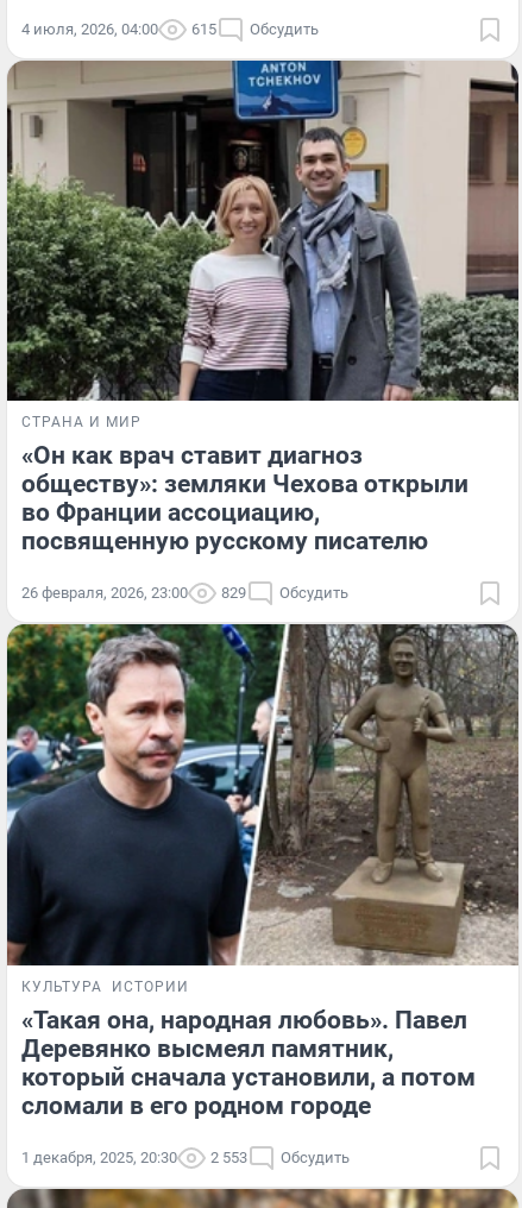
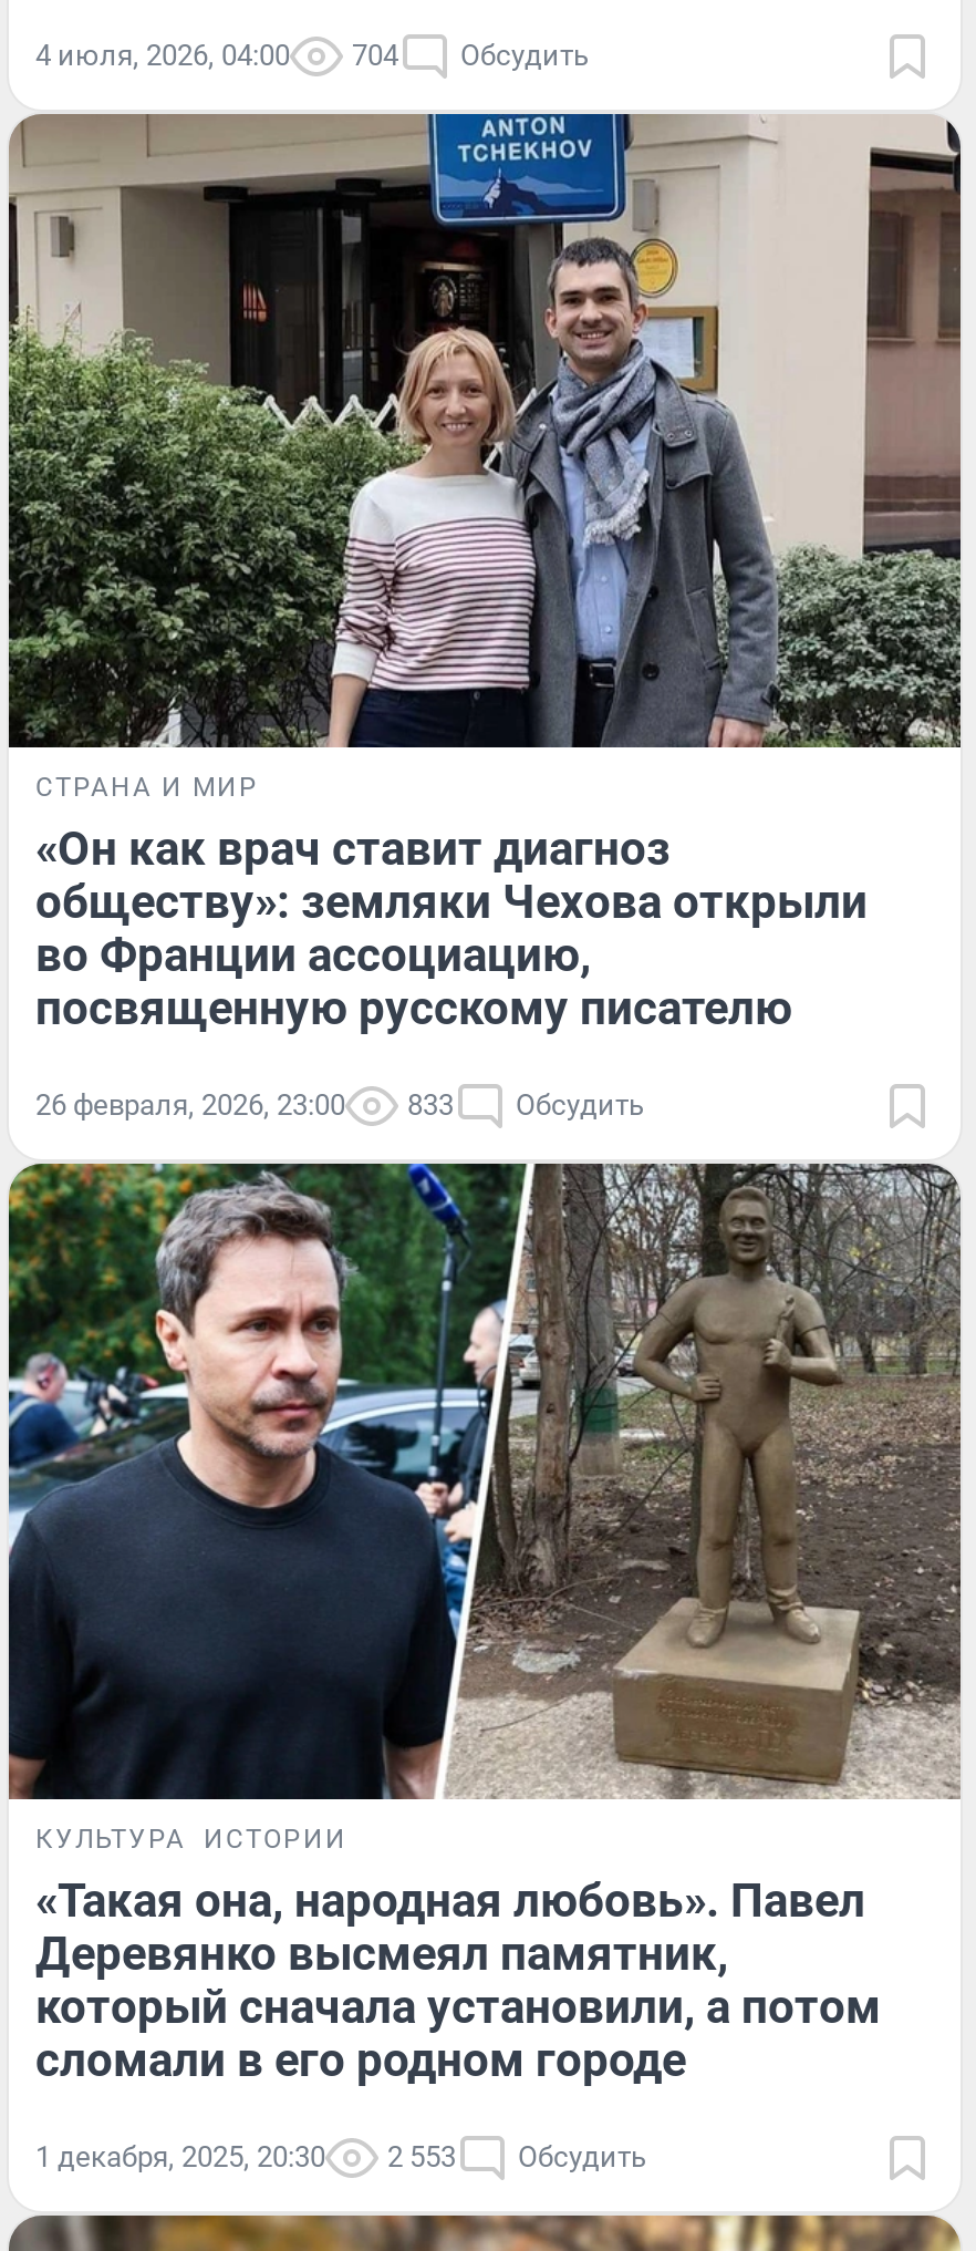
- 4 июля, 2026, 04:00 615 Обсудить
+ 4 июля, 2026, 04:00 704 Обсудить

- 26 февраля, 2026, 23:00 829 Обсудить
+ 26 февраля, 2026, 23:00 833 Обсудить
